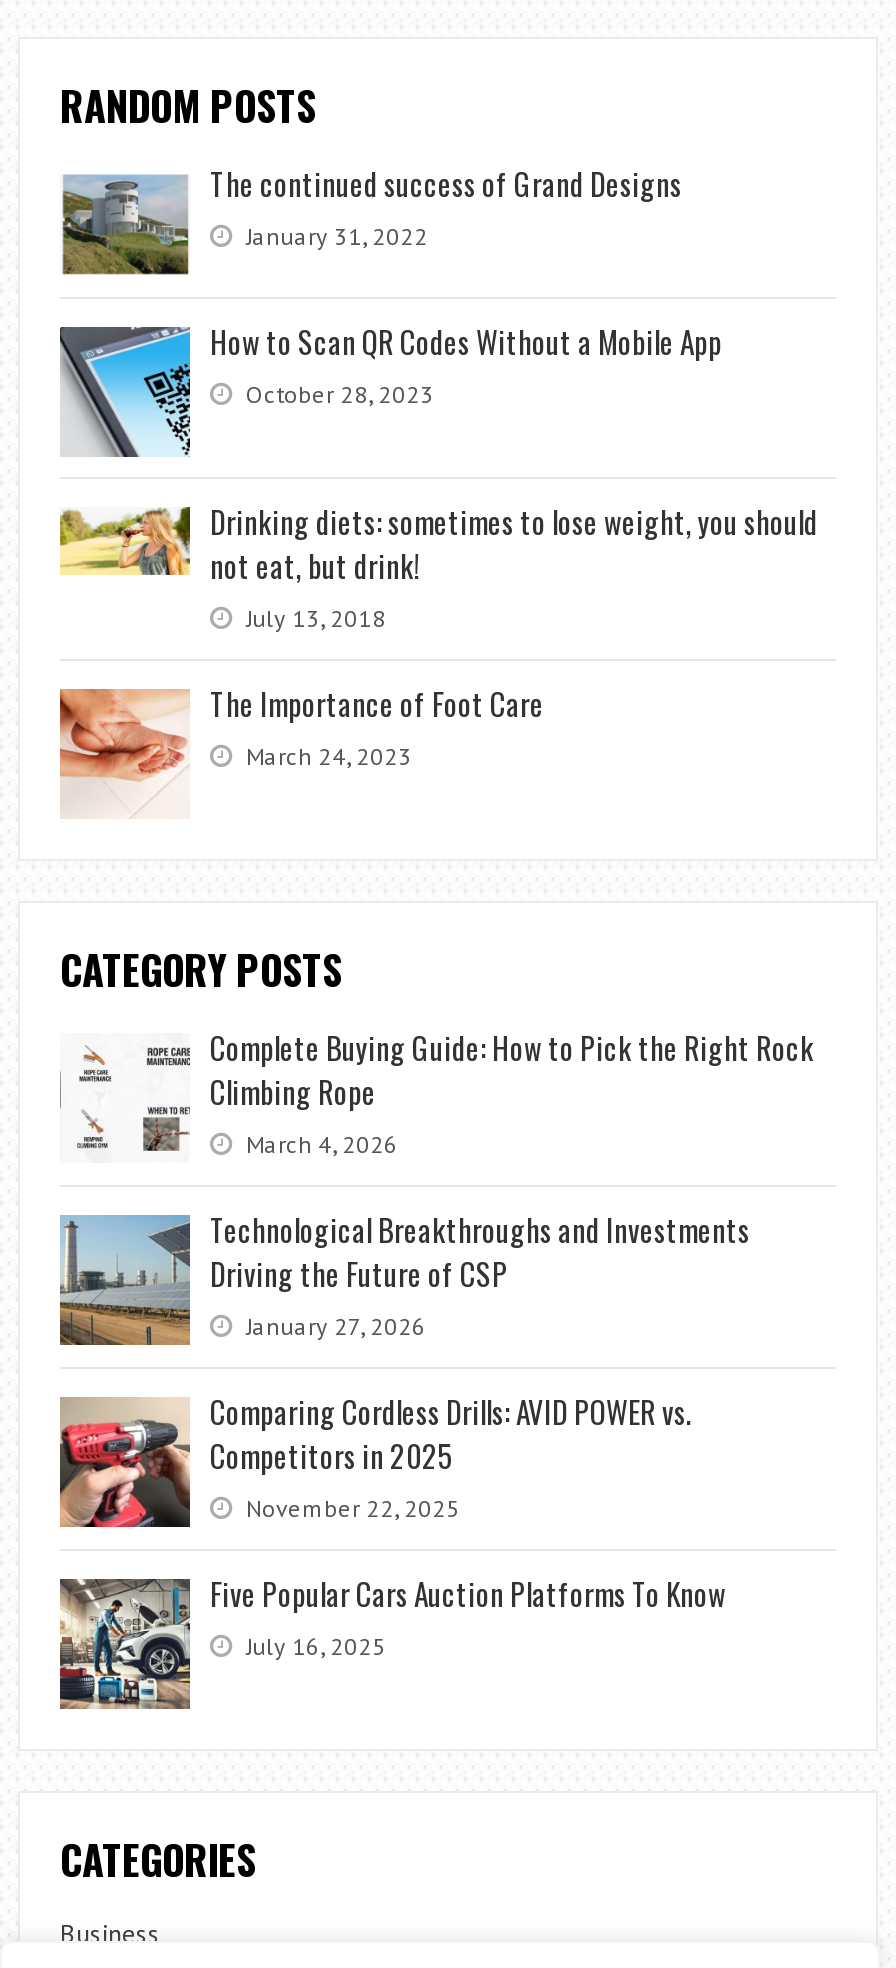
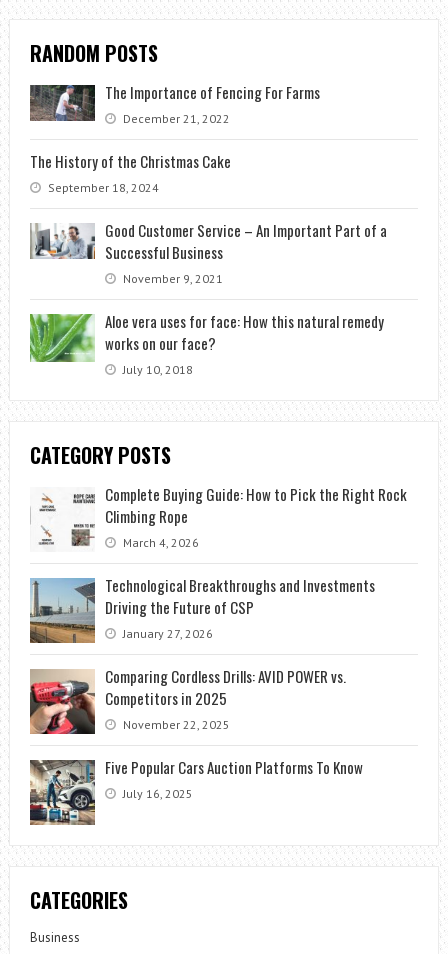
- [image]
- The continued success of Grand Designs
- January 31, 2022
+ [image]
+ The Importance of Fencing For Farms
+ December 21, 2022

- How to Scan QR Codes Without a Mobile App
- October 28, 2023
+ The History of the Christmas Cake
+ September 18, 2024

- [image]
- Drinking diets: sometimes to lose weight, you should
- not eat, but drink!
- July 13, 2018
+ [image]
+ Good Customer Service – An Important Part of a
+ Successful Business
+ November 9, 2021

- [image]
- The Importance of Foot Care
- March 24, 2023
+ [image]
+ Aloe vera uses for face: How this natural remedy
+ works on our face?
+ July 10, 2018
